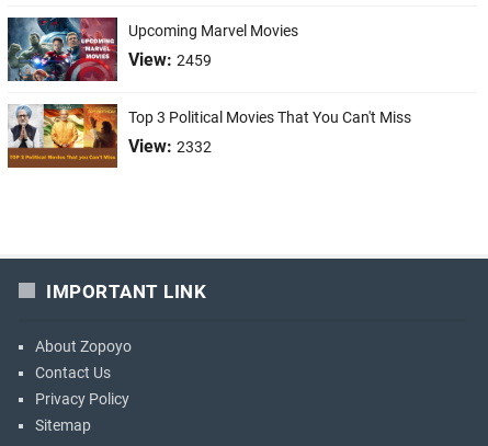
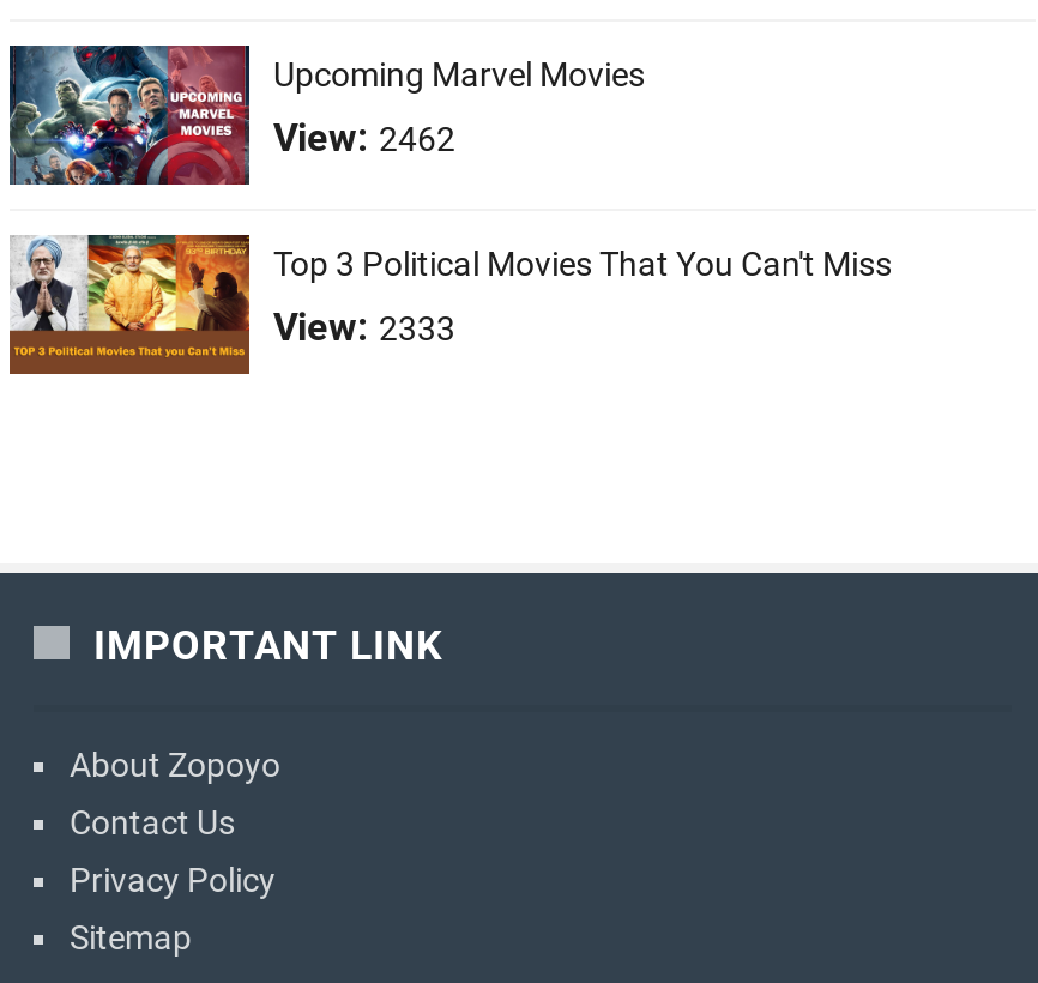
- View: 2459
+ View: 2462

- View: 2332
+ View: 2333
